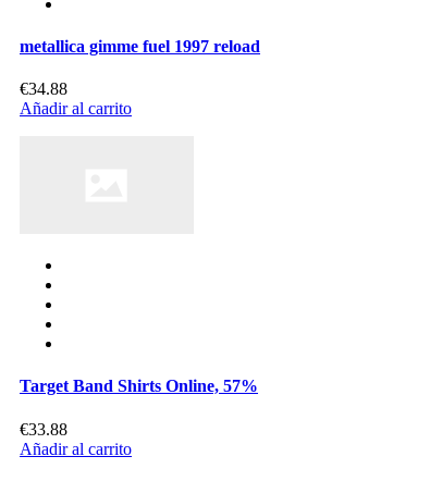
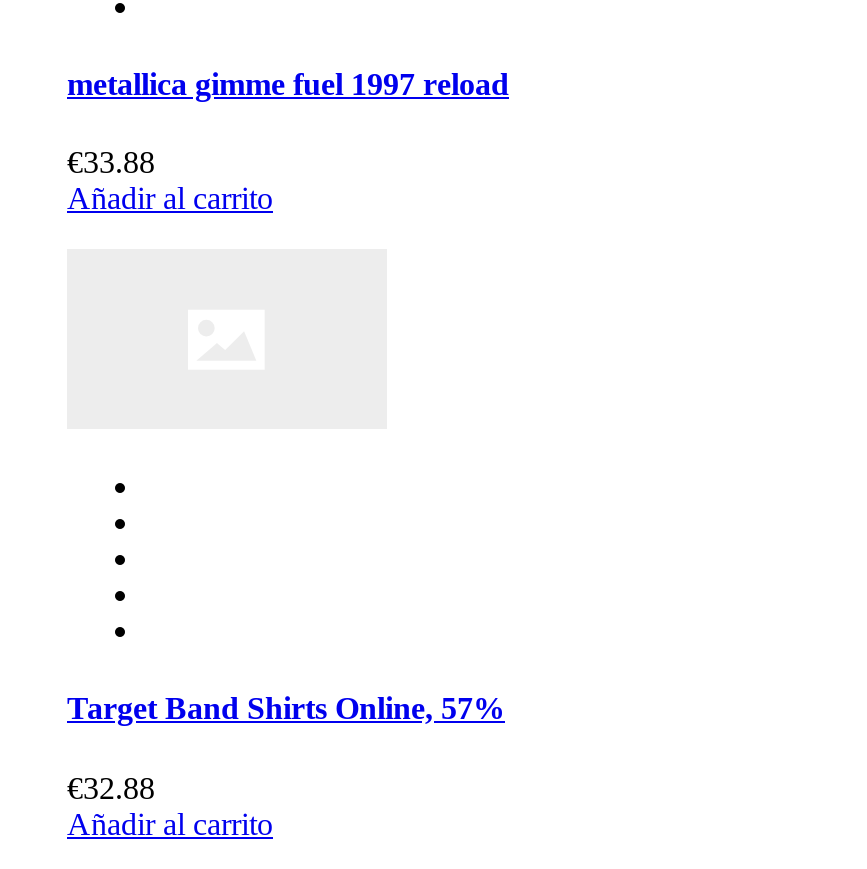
- €34.88
+ €33.88

- €33.88
+ €32.88
